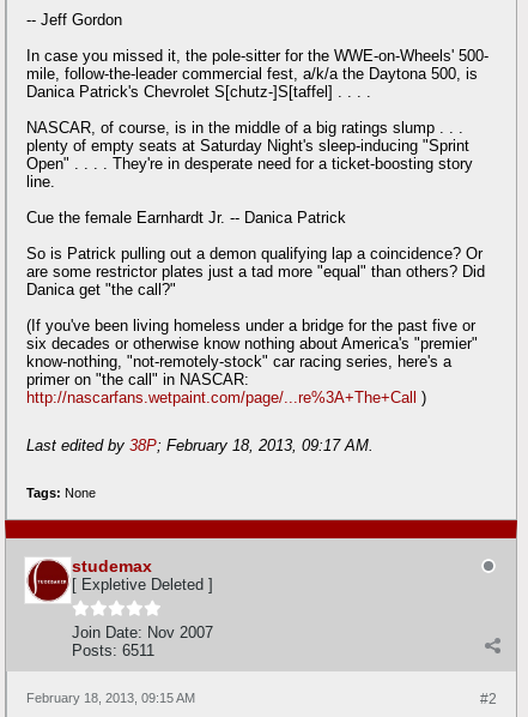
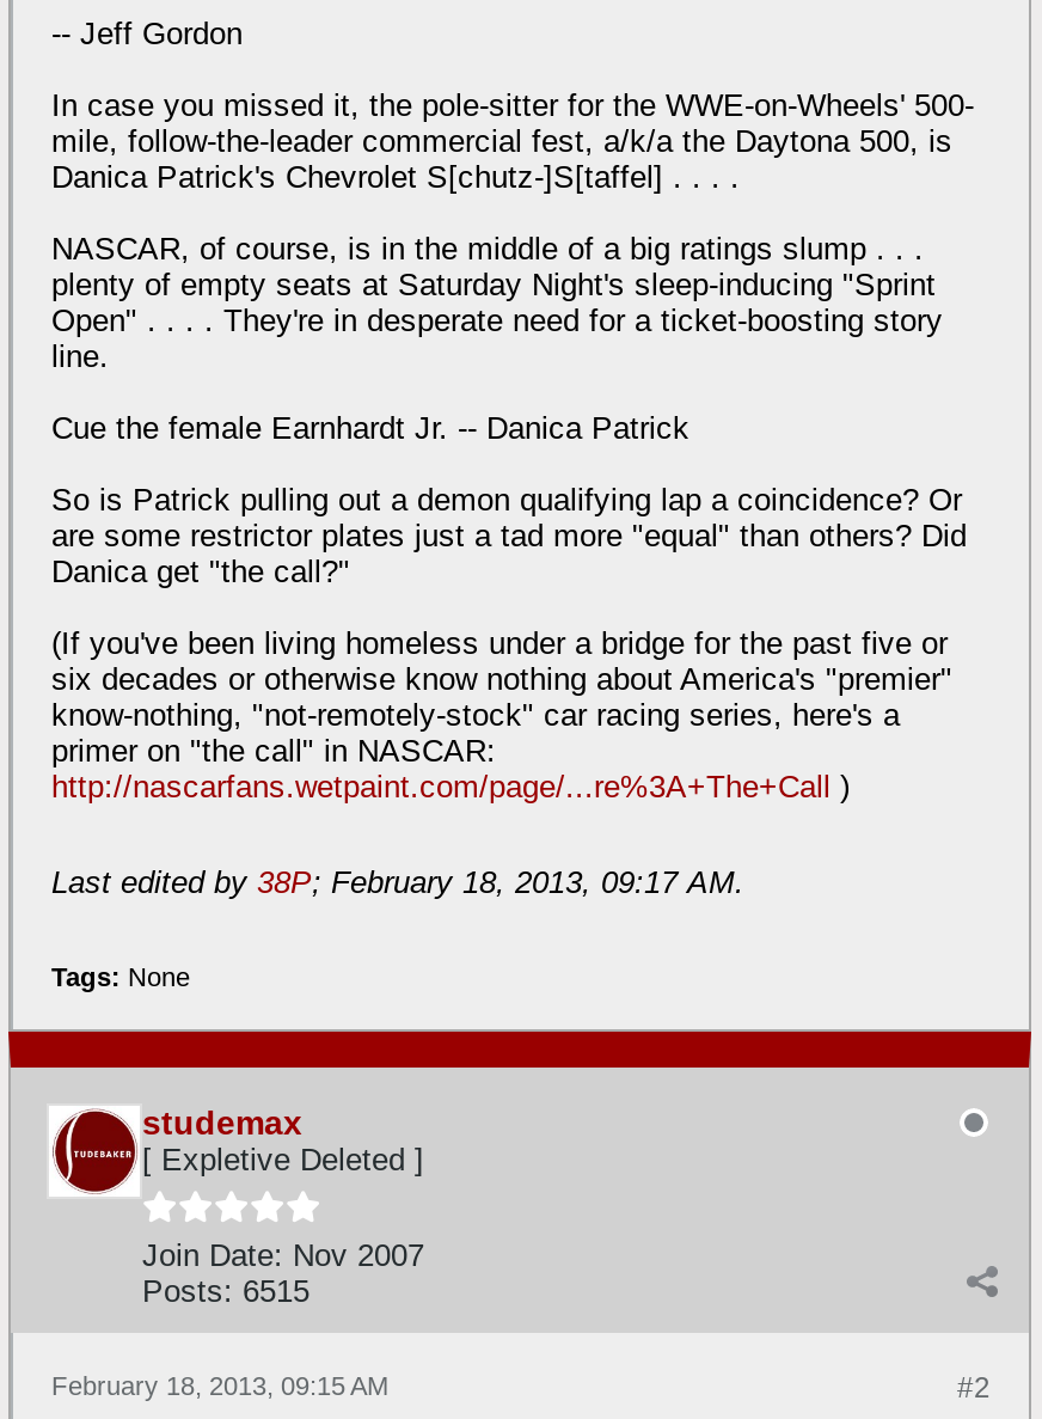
- Posts: 6511
+ Posts: 6515
